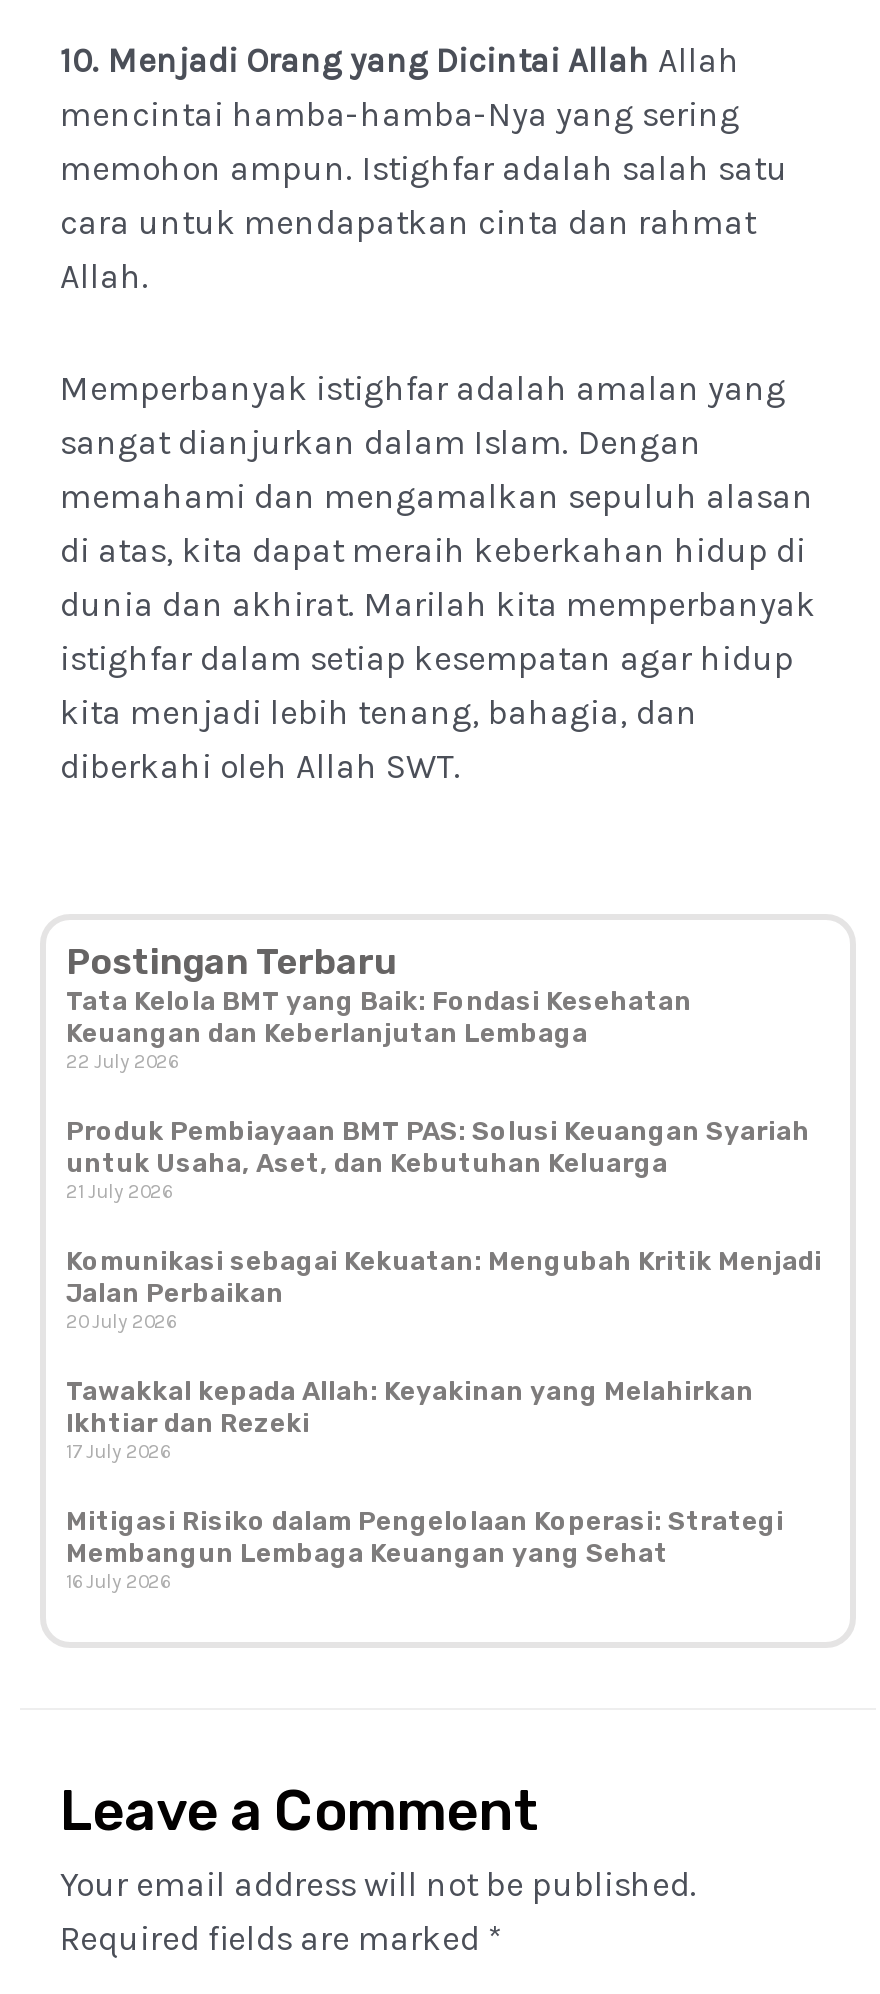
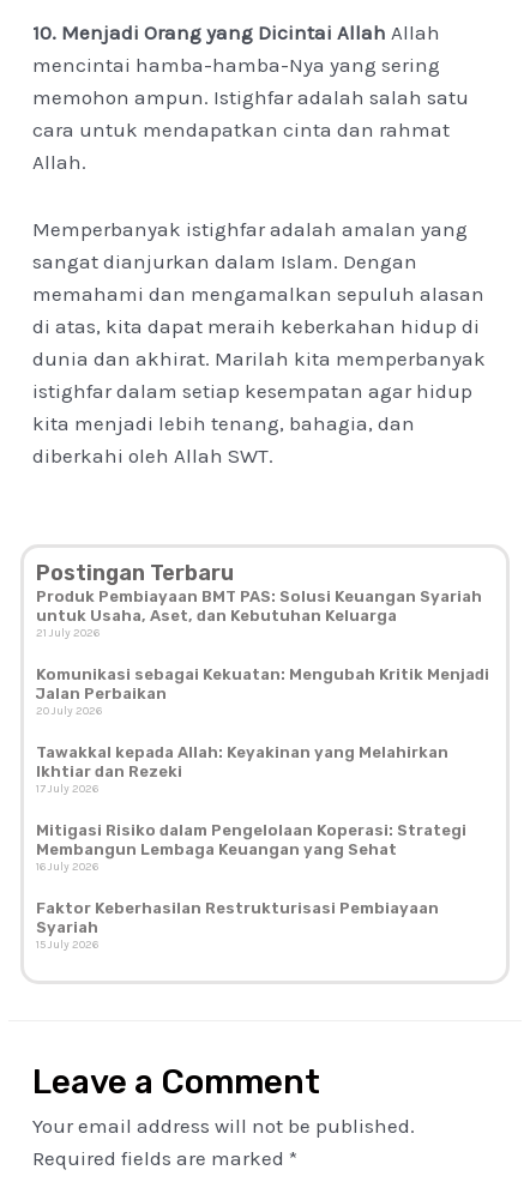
- Tata Kelola BMT yang Baik: Fondasi Kesehatan
- Keuangan dan Keberlanjutan Lembaga
- 22 July 2026

moved up: Produk Pembiayaan BMT PAS: Solusi Keuangan Syariah | untuk Usaha, Aset, dan Kebutuhan Keluarga | 21 July 2026 | ... | Membangun Lembaga Keuangan yang Sehat | 16 July 2026

+ Faktor Keberhasilan Restrukturisasi Pembiayaan
+ Syariah
+ 15 July 2026
